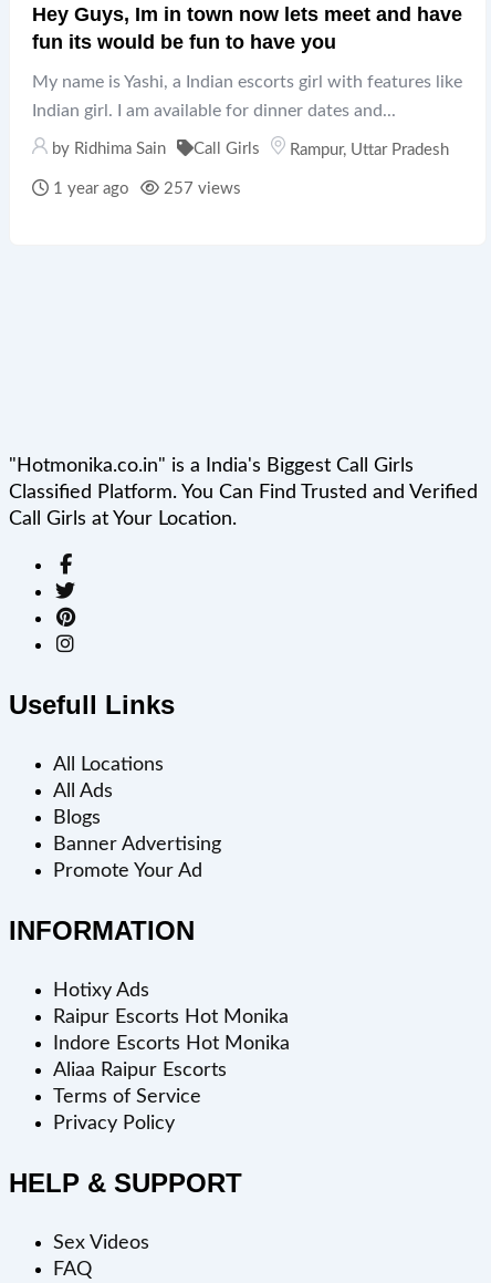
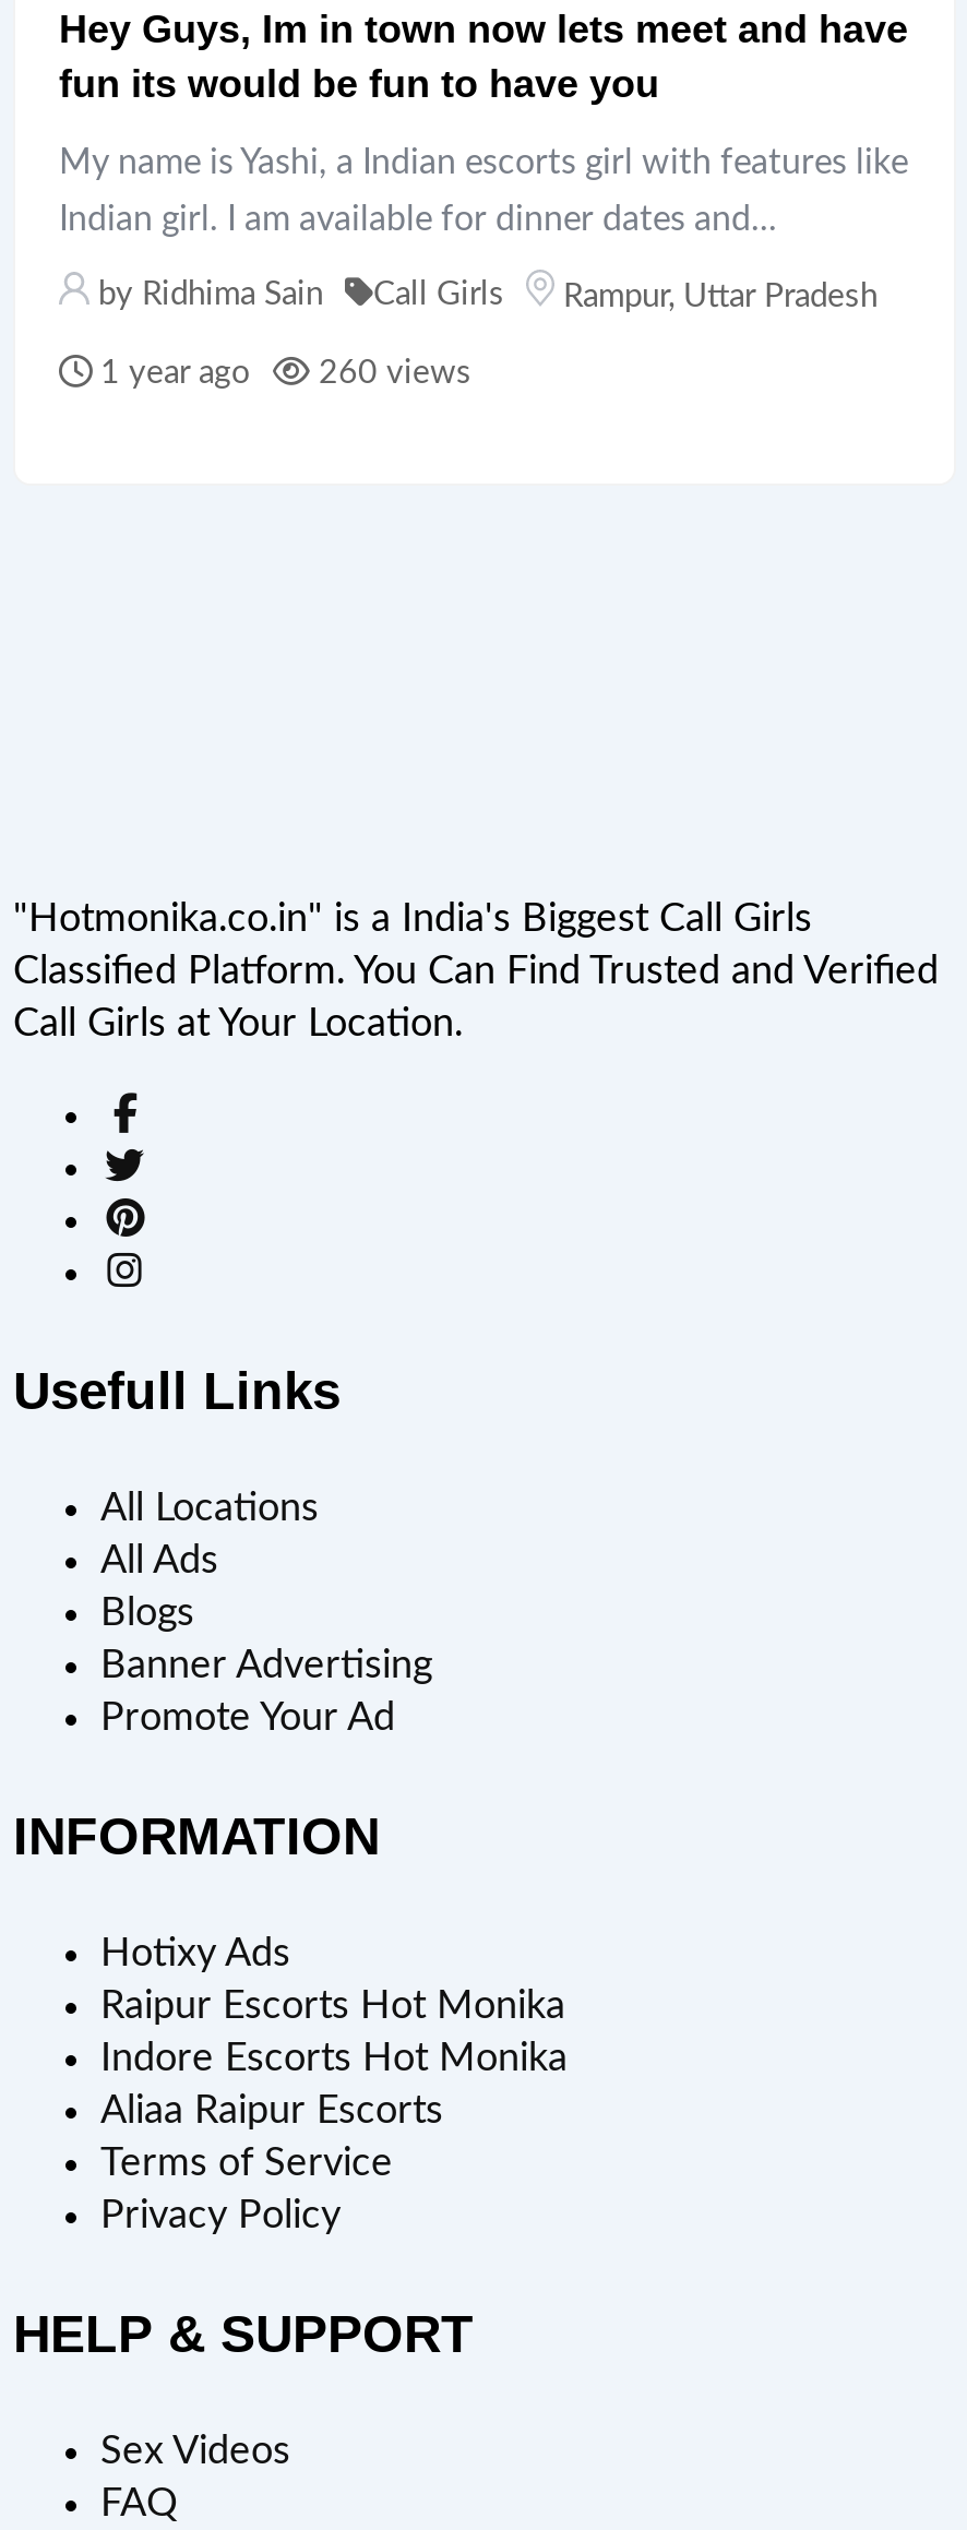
- 1 year ago 257 views
+ 1 year ago 260 views
